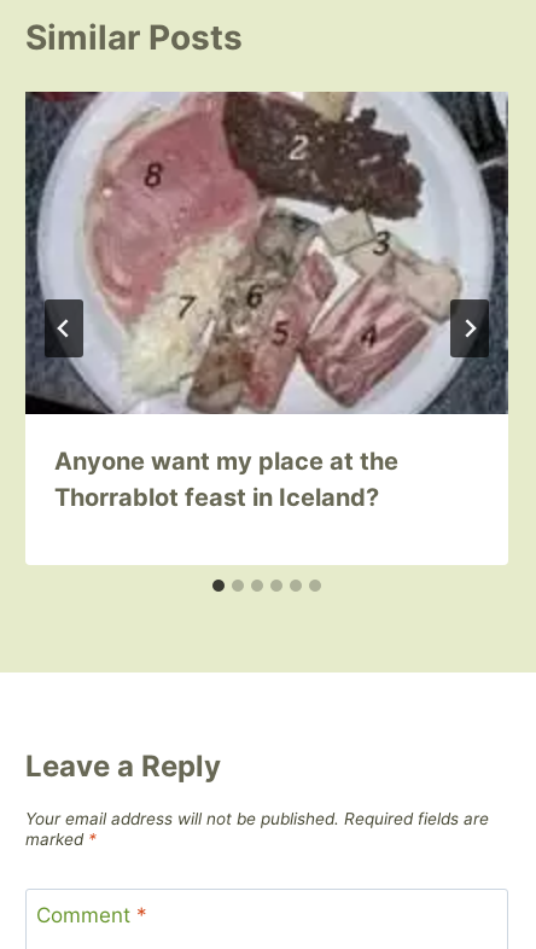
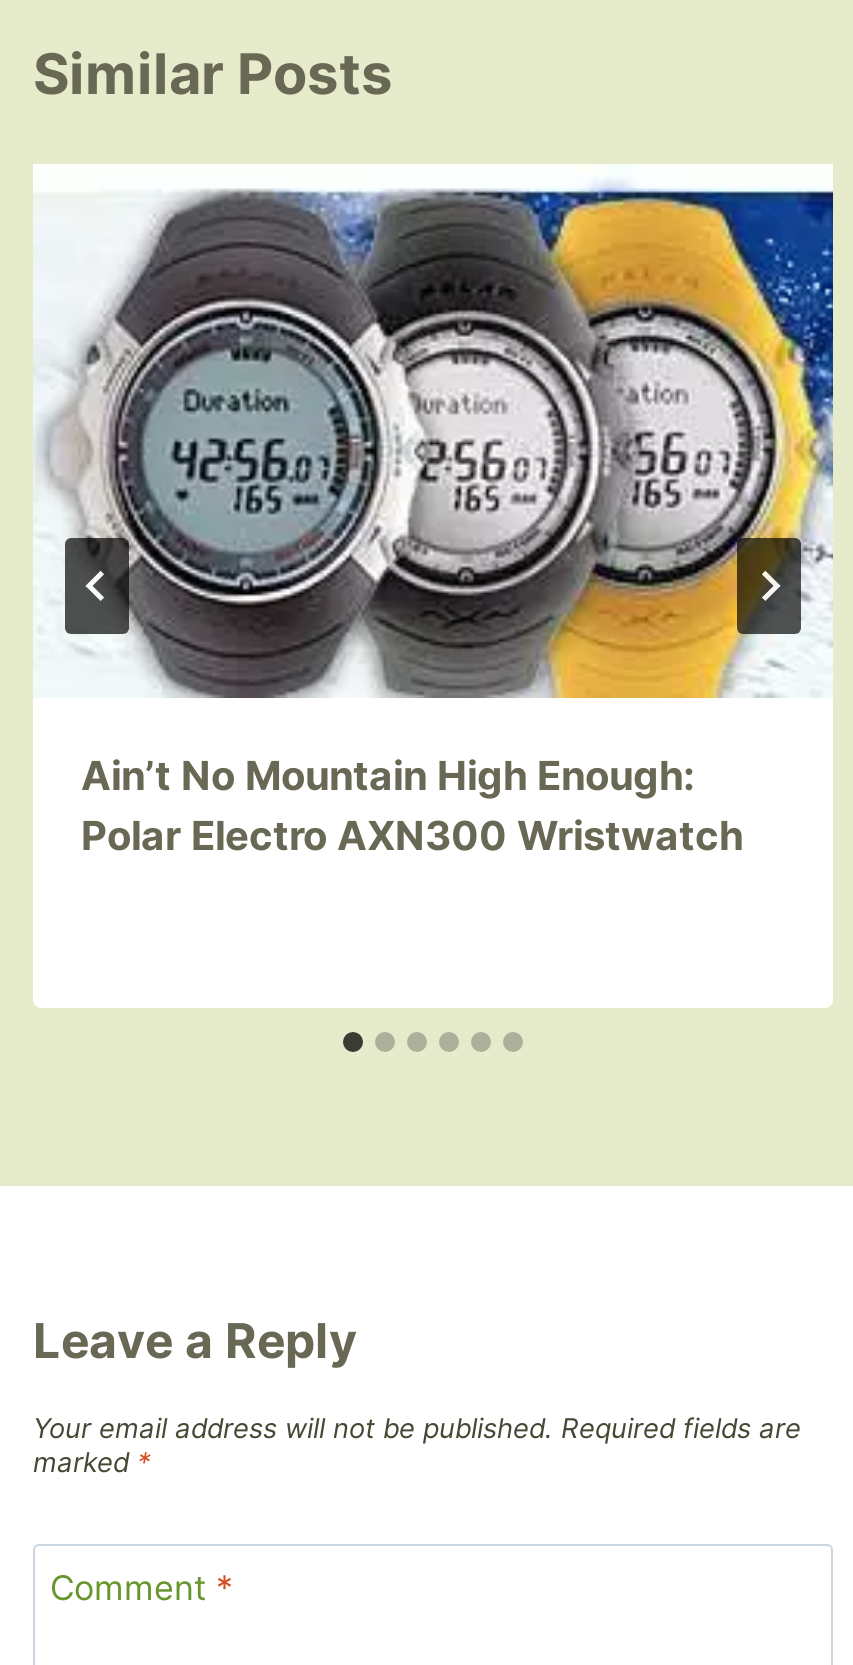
- [image]
- Anyone want my place at the
- Thorrablot feast in Iceland?
+ [image]
+ Ain’t No Mountain High Enough:
+ Polar Electro AXN300 Wristwatch
